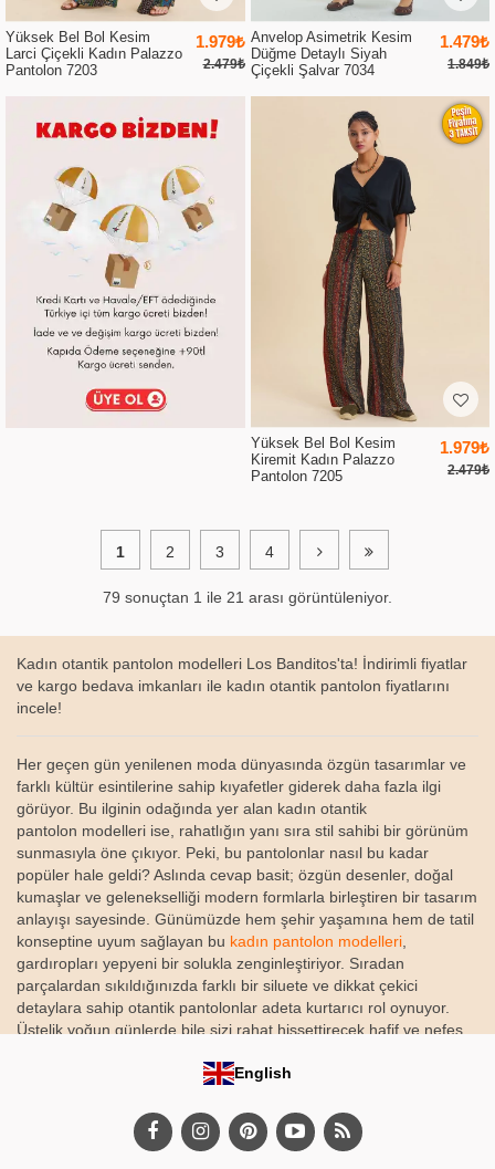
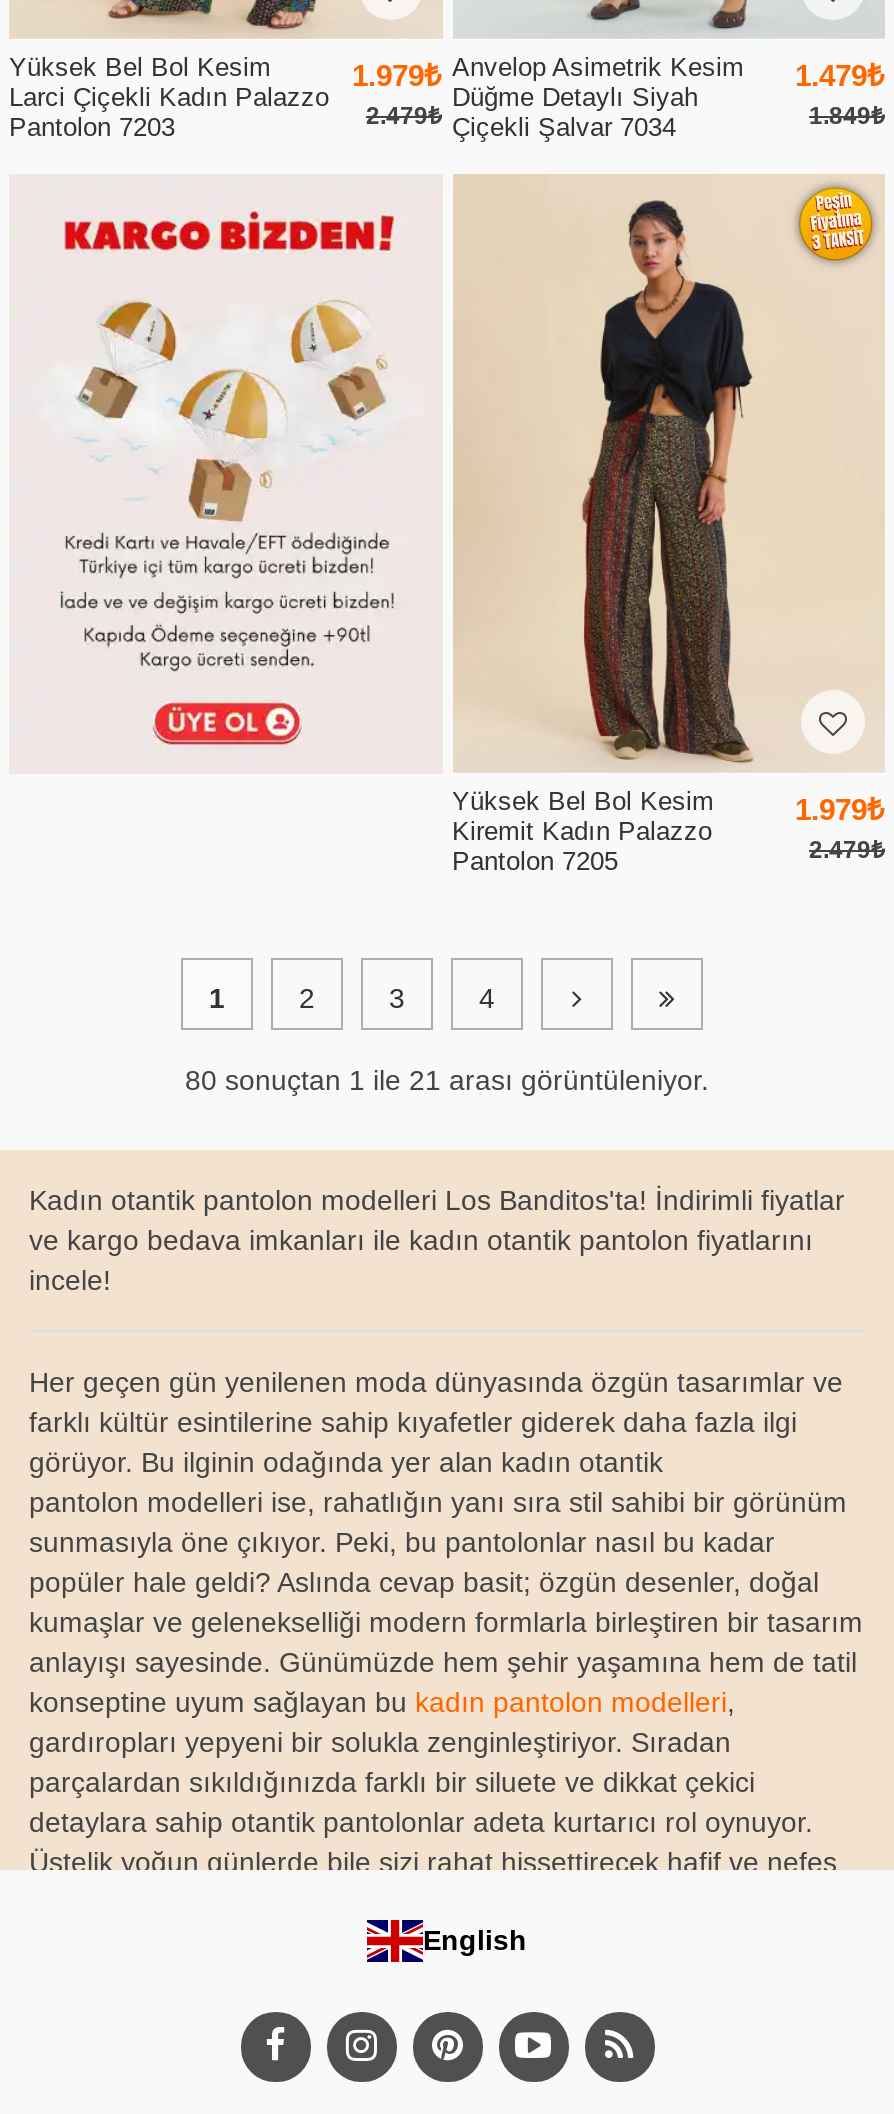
- 79 sonuçtan 1 ile 21 arası görüntüleniyor.
+ 80 sonuçtan 1 ile 21 arası görüntüleniyor.
